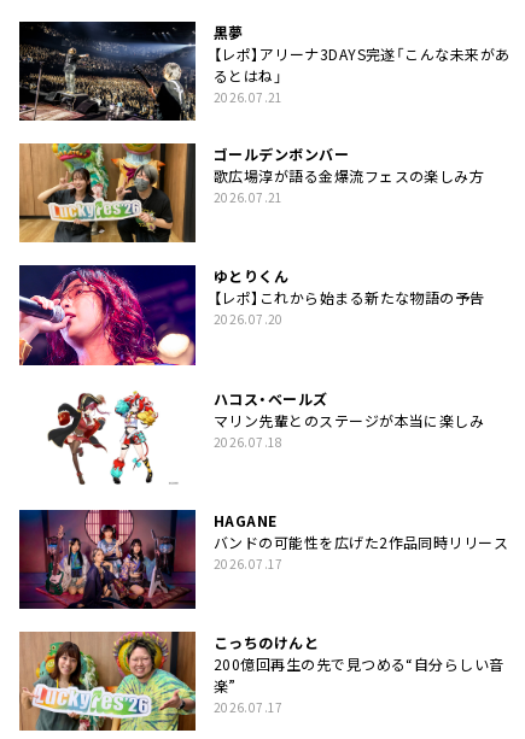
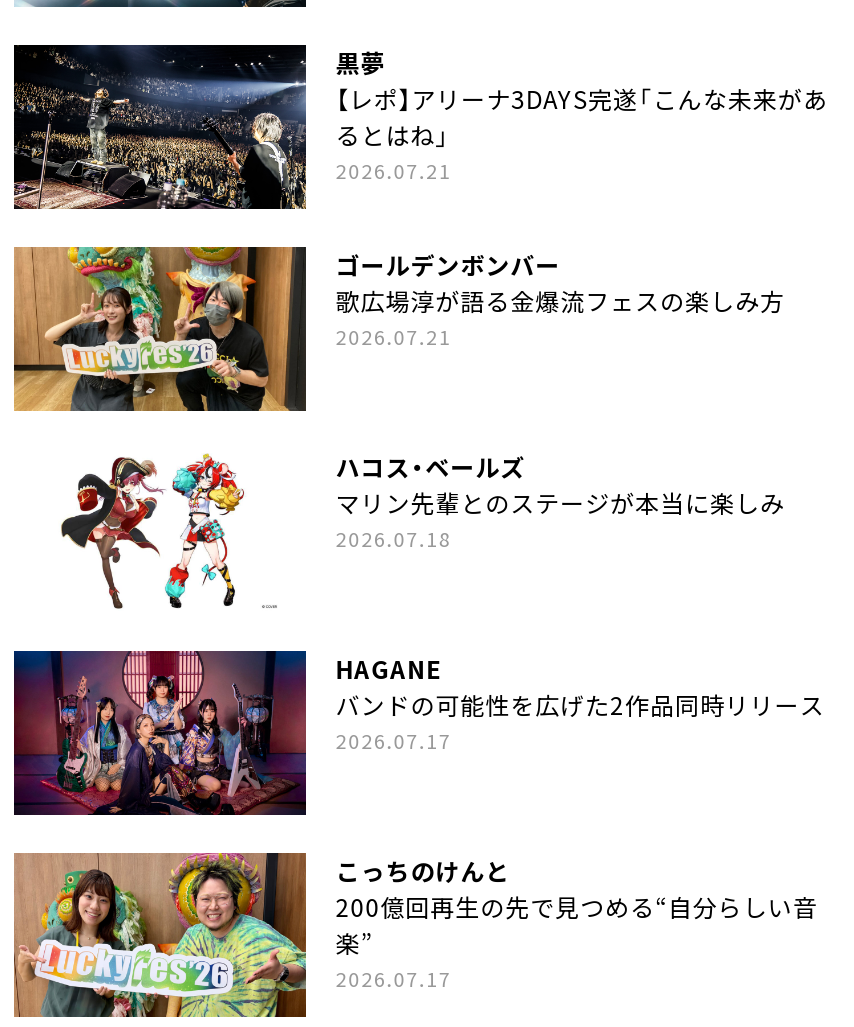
- [image]
- ゆとりくん
- 【レポ】これから始まる新たな物語の予告
- 2026.07.20
